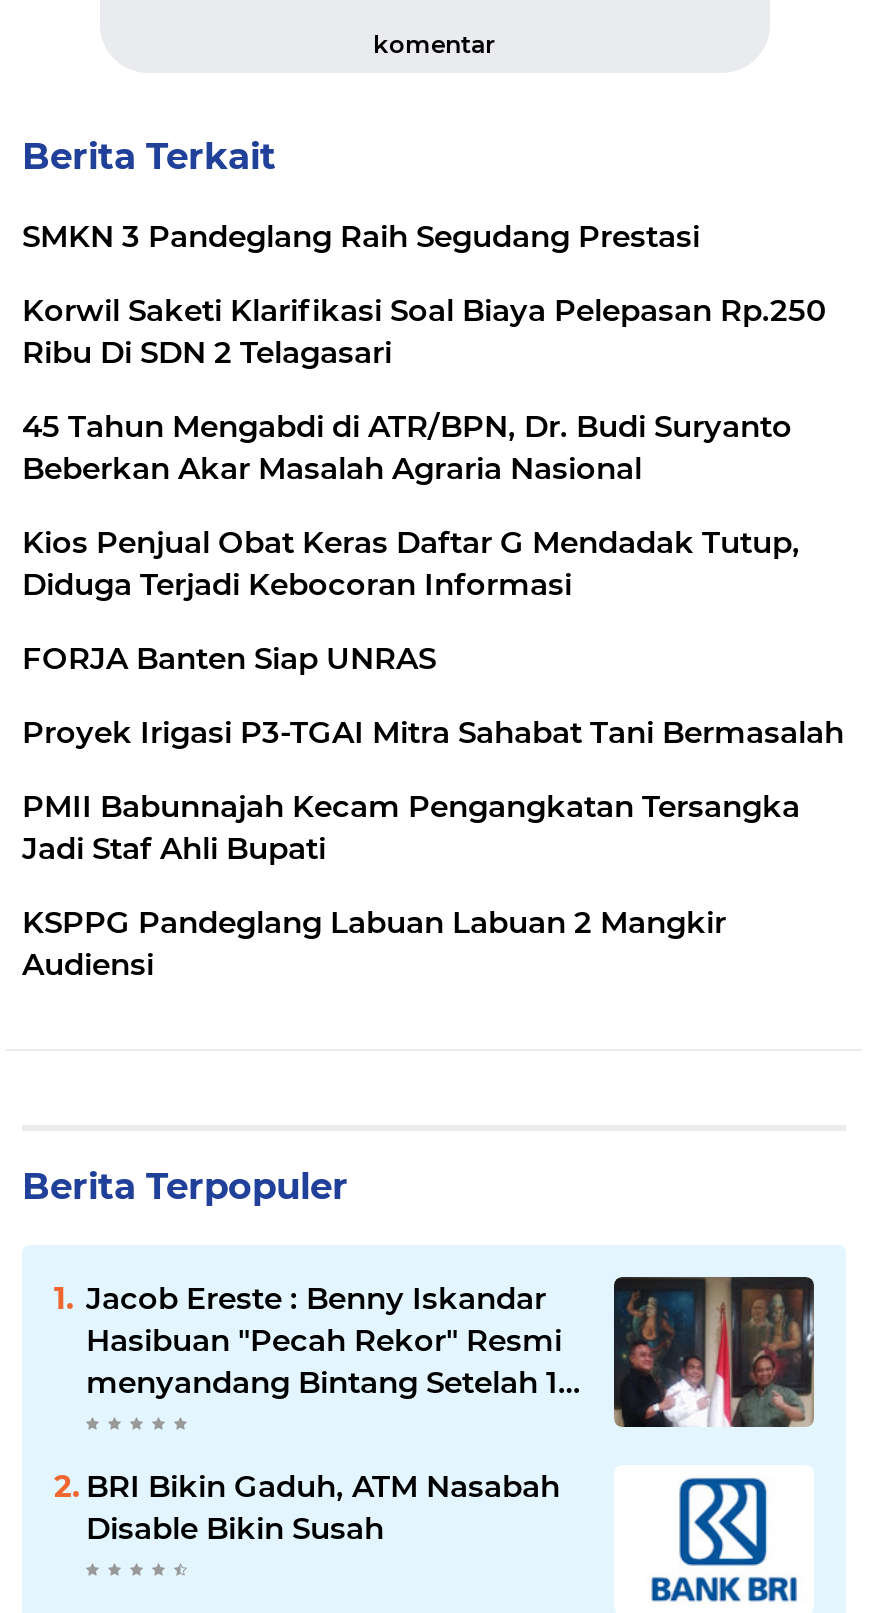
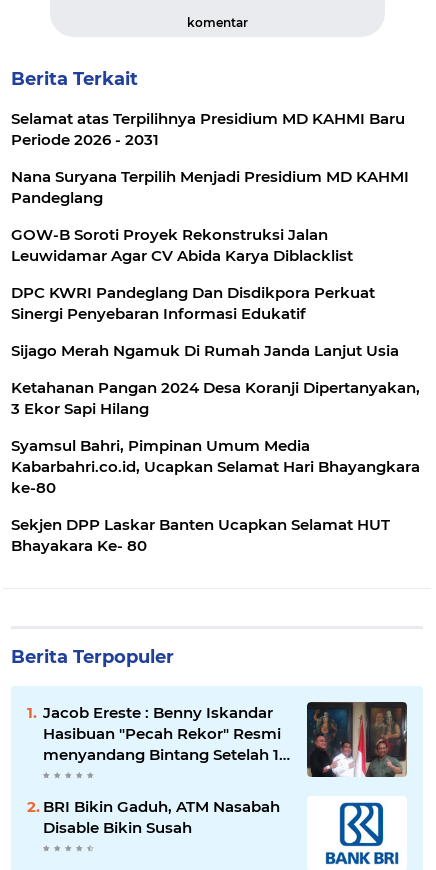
- SMKN 3 Pandeglang Raih Segudang Prestasi
+ Selamat atas Terpilihnya Presidium MD KAHMI Baru
+ Periode 2026 - 2031

- Korwil Saketi Klarifikasi Soal Biaya Pelepasan Rp.250
- Ribu Di SDN 2 Telagasari
+ Nana Suryana Terpilih Menjadi Presidium MD KAHMI
+ Pandeglang

- 45 Tahun Mengabdi di ATR/BPN, Dr. Budi Suryanto
- Beberkan Akar Masalah Agraria Nasional
+ GOW-B Soroti Proyek Rekonstruksi Jalan
+ Leuwidamar Agar CV Abida Karya Diblacklist

- Kios Penjual Obat Keras Daftar G Mendadak Tutup,
- Diduga Terjadi Kebocoran Informasi
+ DPC KWRI Pandeglang Dan Disdikpora Perkuat
+ Sinergi Penyebaran Informasi Edukatif

- FORJA Banten Siap UNRAS
+ Sijago Merah Ngamuk Di Rumah Janda Lanjut Usia

- Proyek Irigasi P3-TGAI Mitra Sahabat Tani Bermasalah
+ Ketahanan Pangan 2024 Desa Koranji Dipertanyakan,
+ 3 Ekor Sapi Hilang

- PMII Babunnajah Kecam Pengangkatan Tersangka
- Jadi Staf Ahli Bupati
+ Syamsul Bahri, Pimpinan Umum Media
+ Kabarbahri.co.id, Ucapkan Selamat Hari Bhayangkara
+ ke-80

- KSPPG Pandeglang Labuan Labuan 2 Mangkir
- Audiensi
+ Sekjen DPP Laskar Banten Ucapkan Selamat HUT
+ Bhayakara Ke- 80
